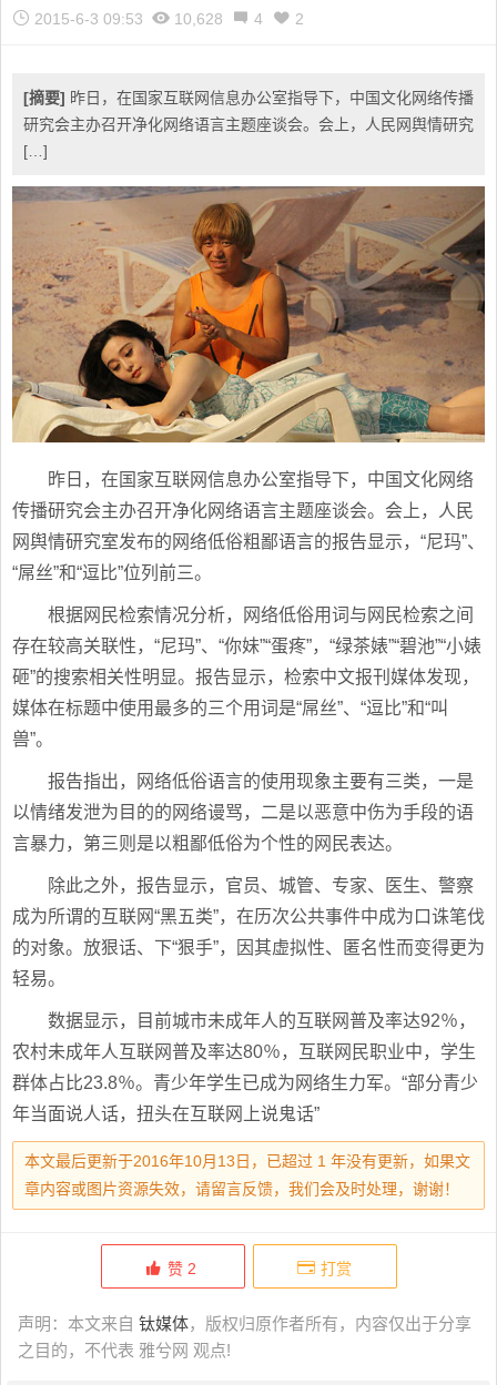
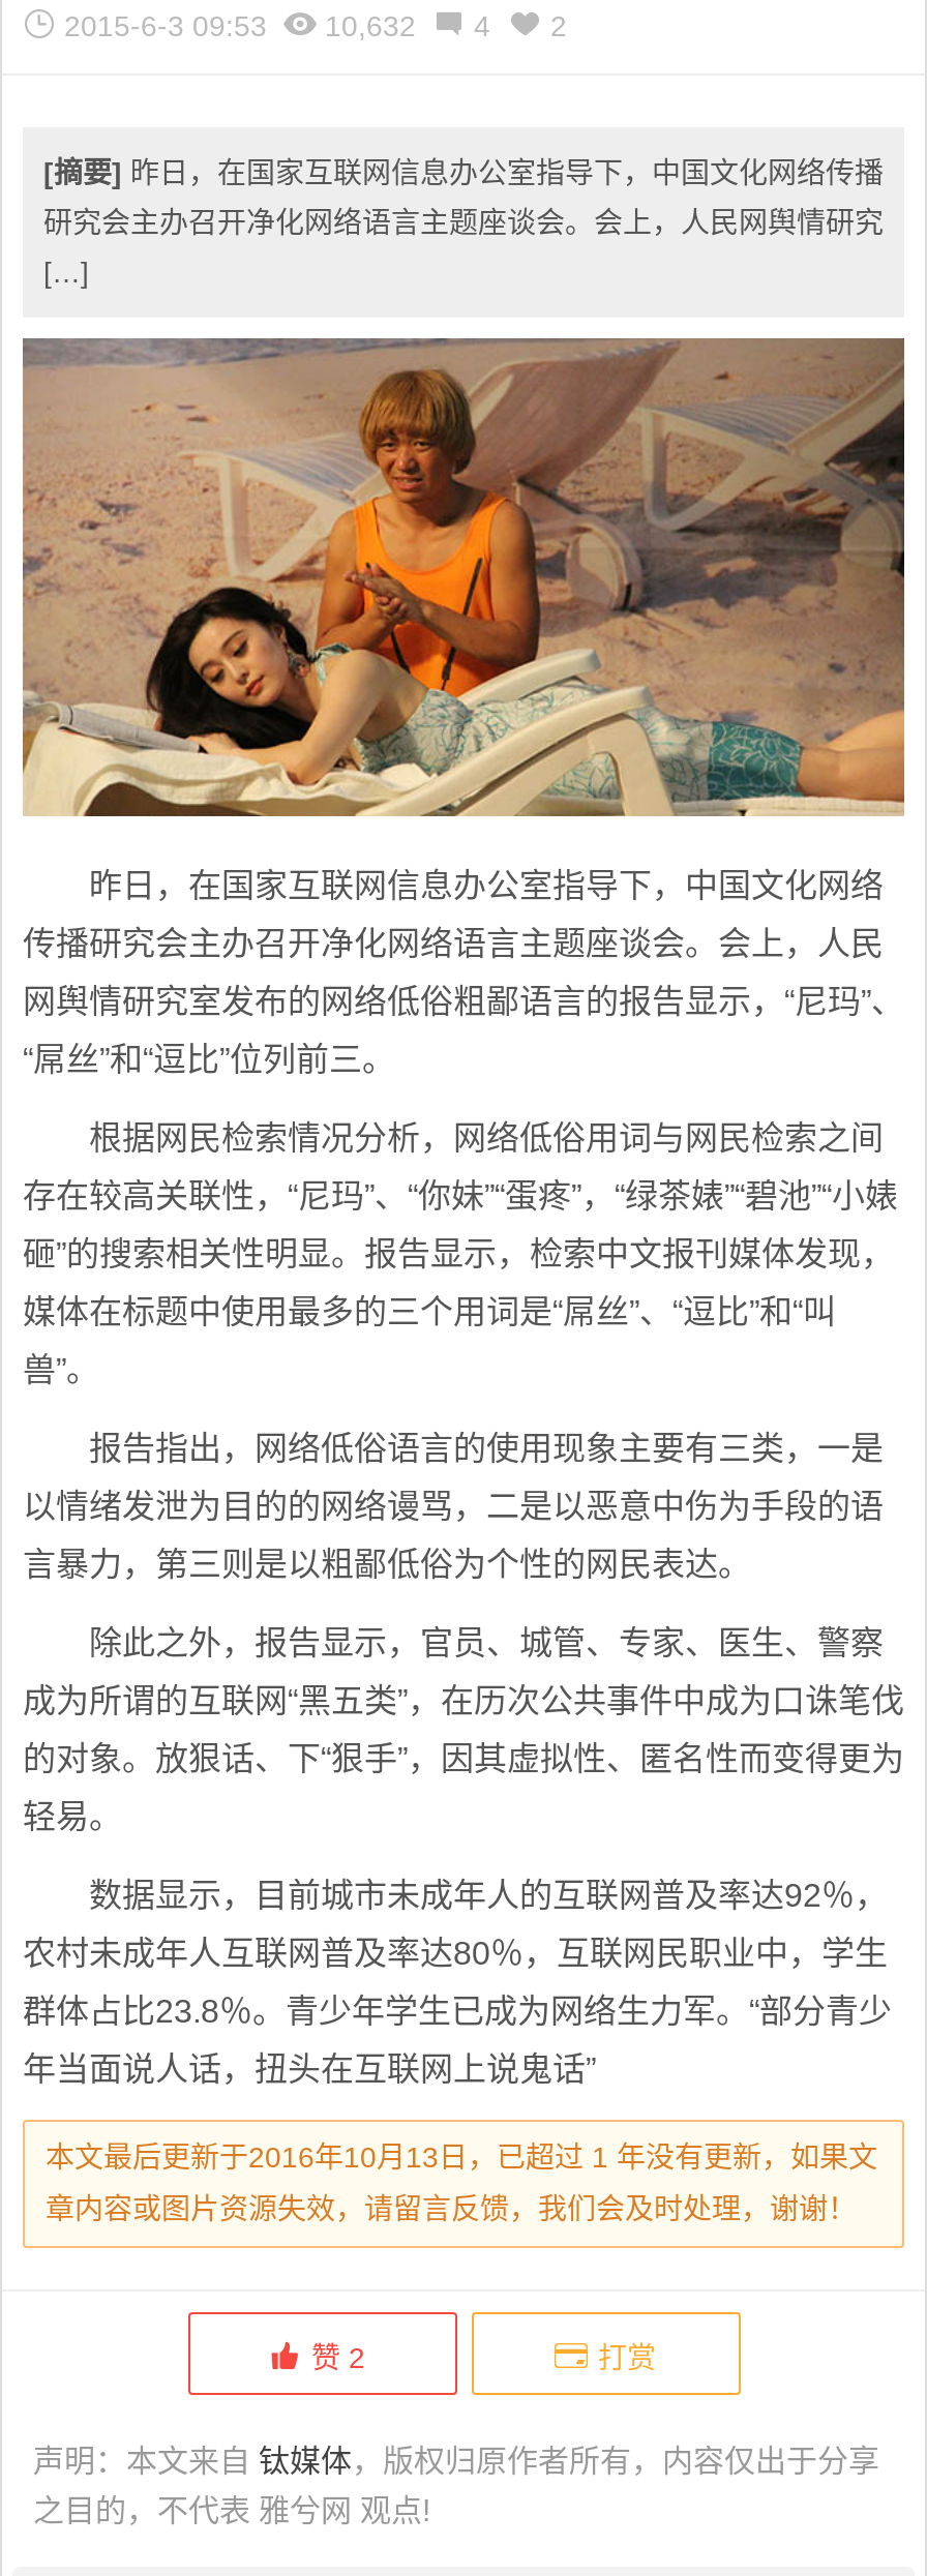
- 2015-6-3 09:53 10,628 4 2
+ 2015-6-3 09:53 10,632 4 2
